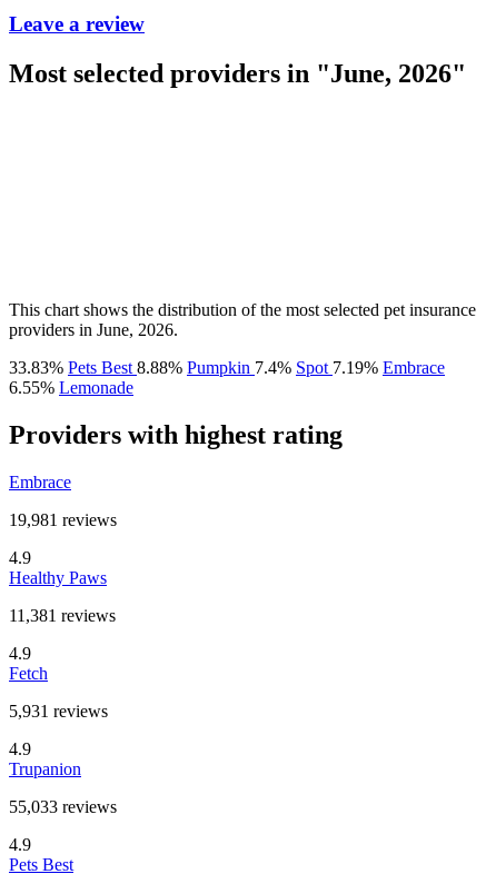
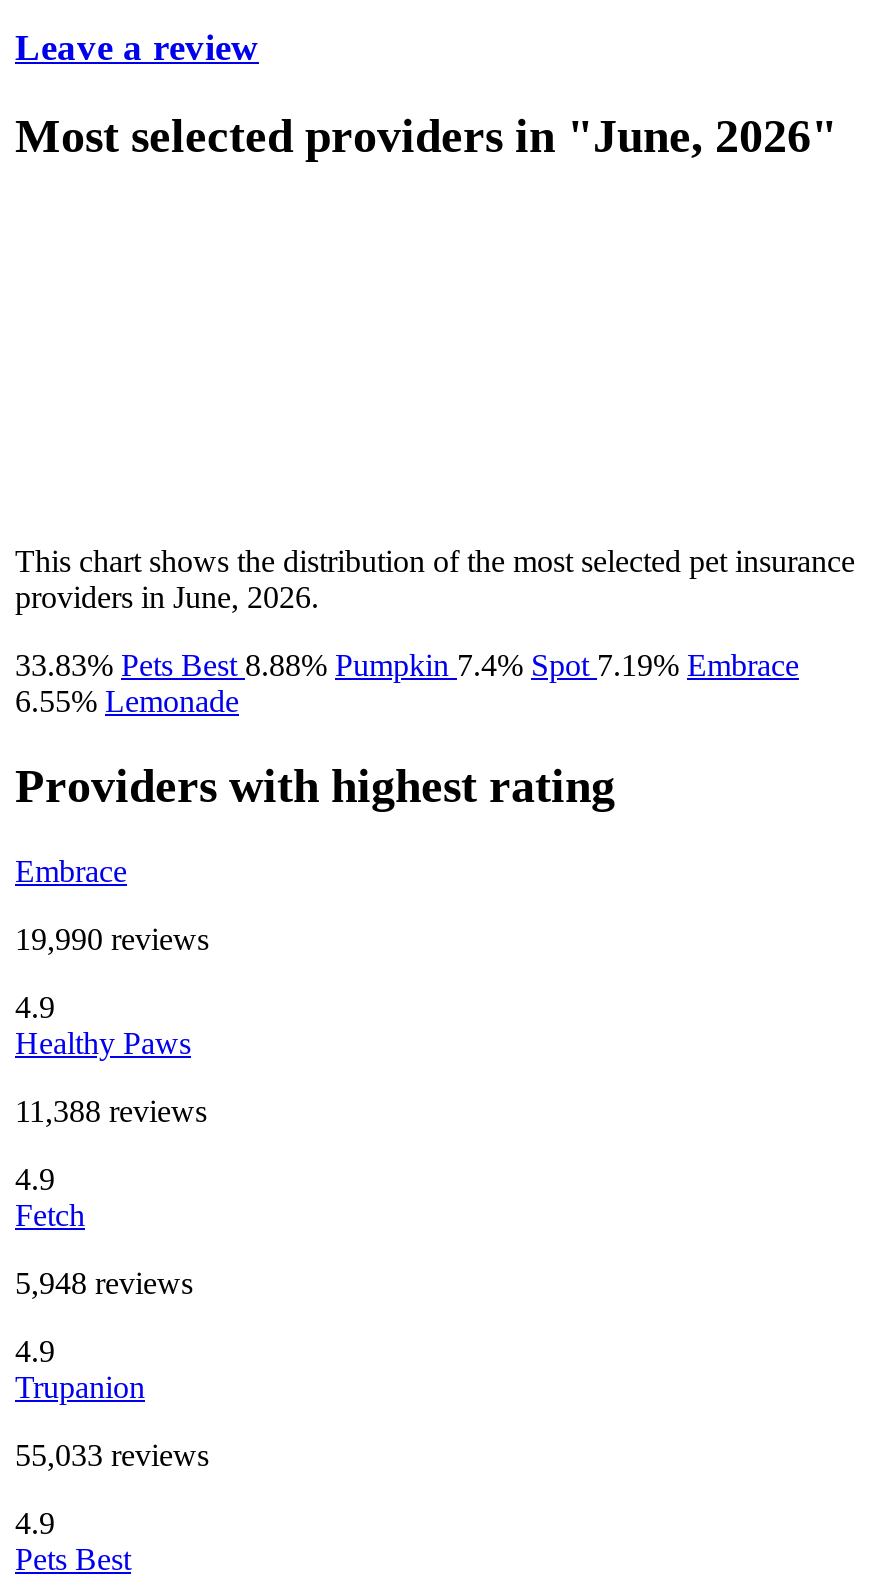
- 19,981 reviews
+ 19,990 reviews

- 11,381 reviews
+ 11,388 reviews

- 5,931 reviews
+ 5,948 reviews
